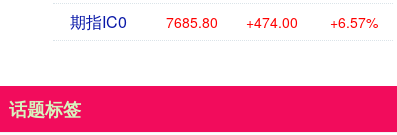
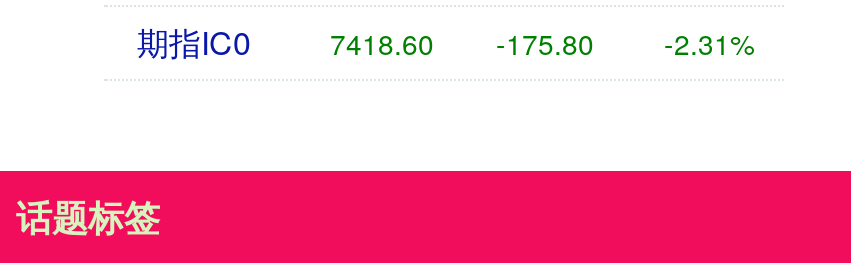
- 7685.80
+ 7418.60

- +474.00
+ -175.80

- +6.57%
+ -2.31%
